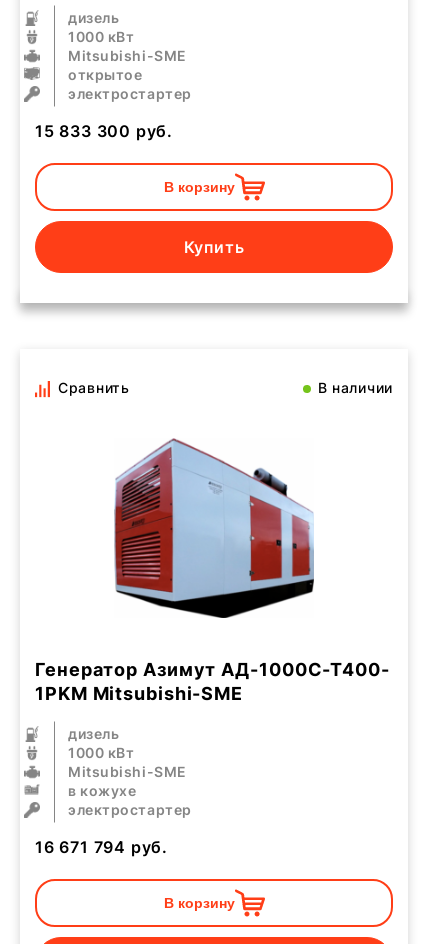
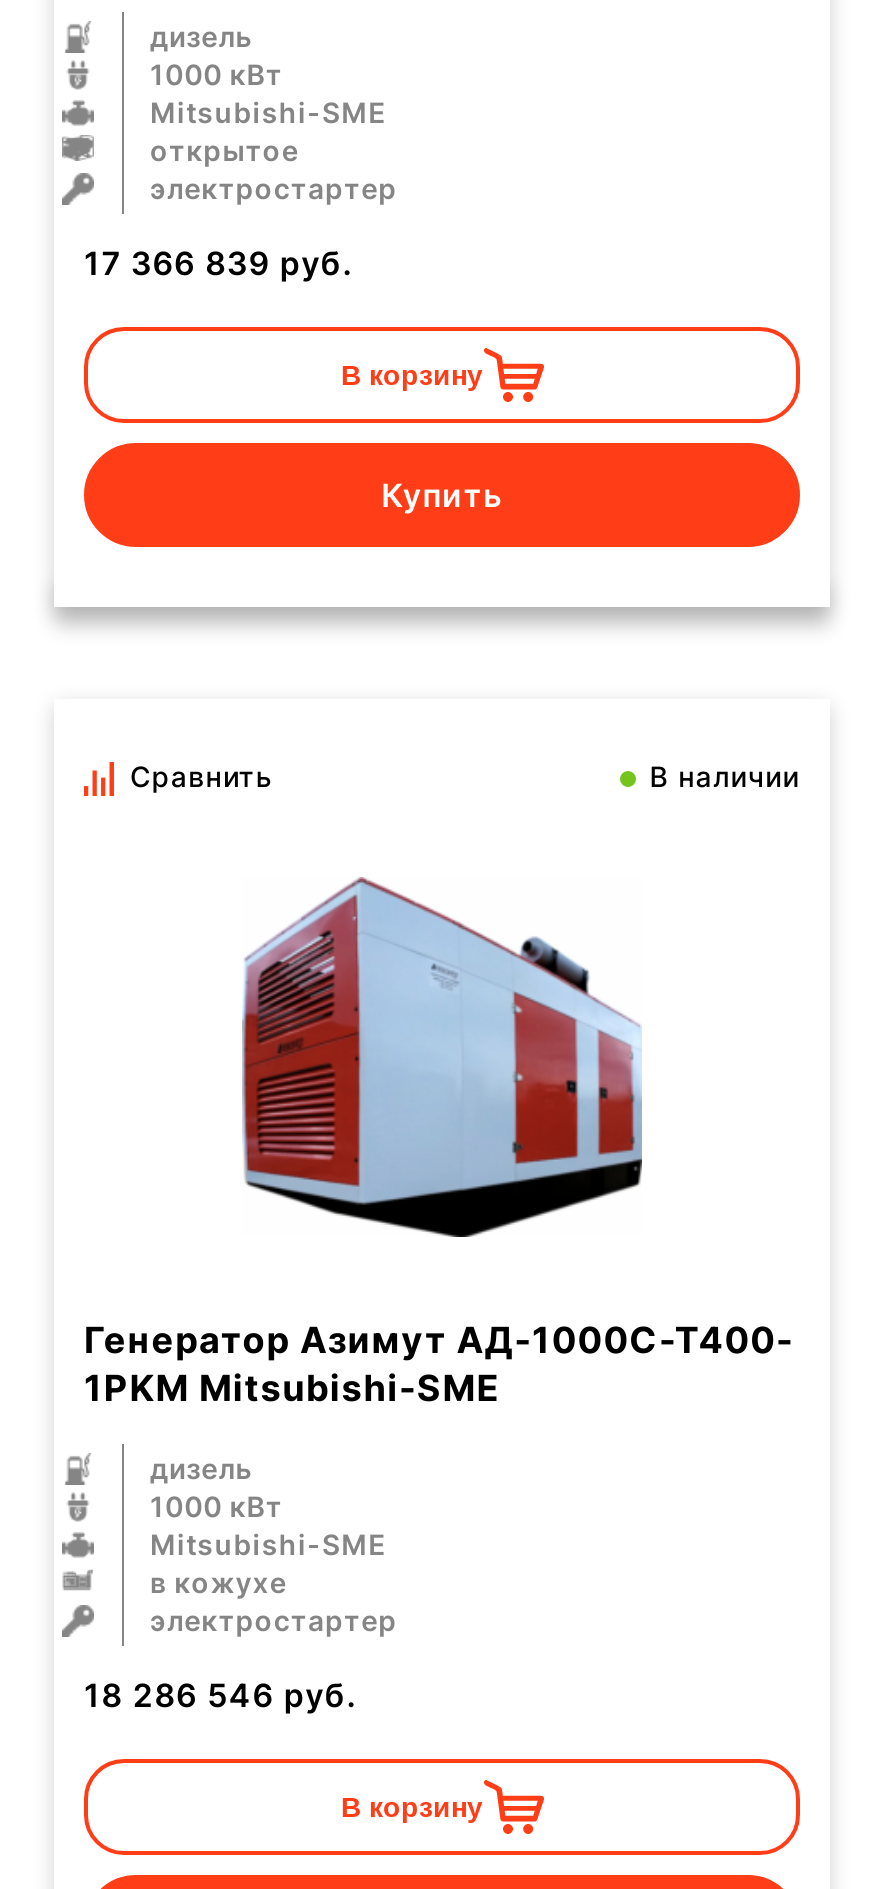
- 15 833 300 руб.
+ 17 366 839 руб.

- 16 671 794 руб.
+ 18 286 546 руб.
